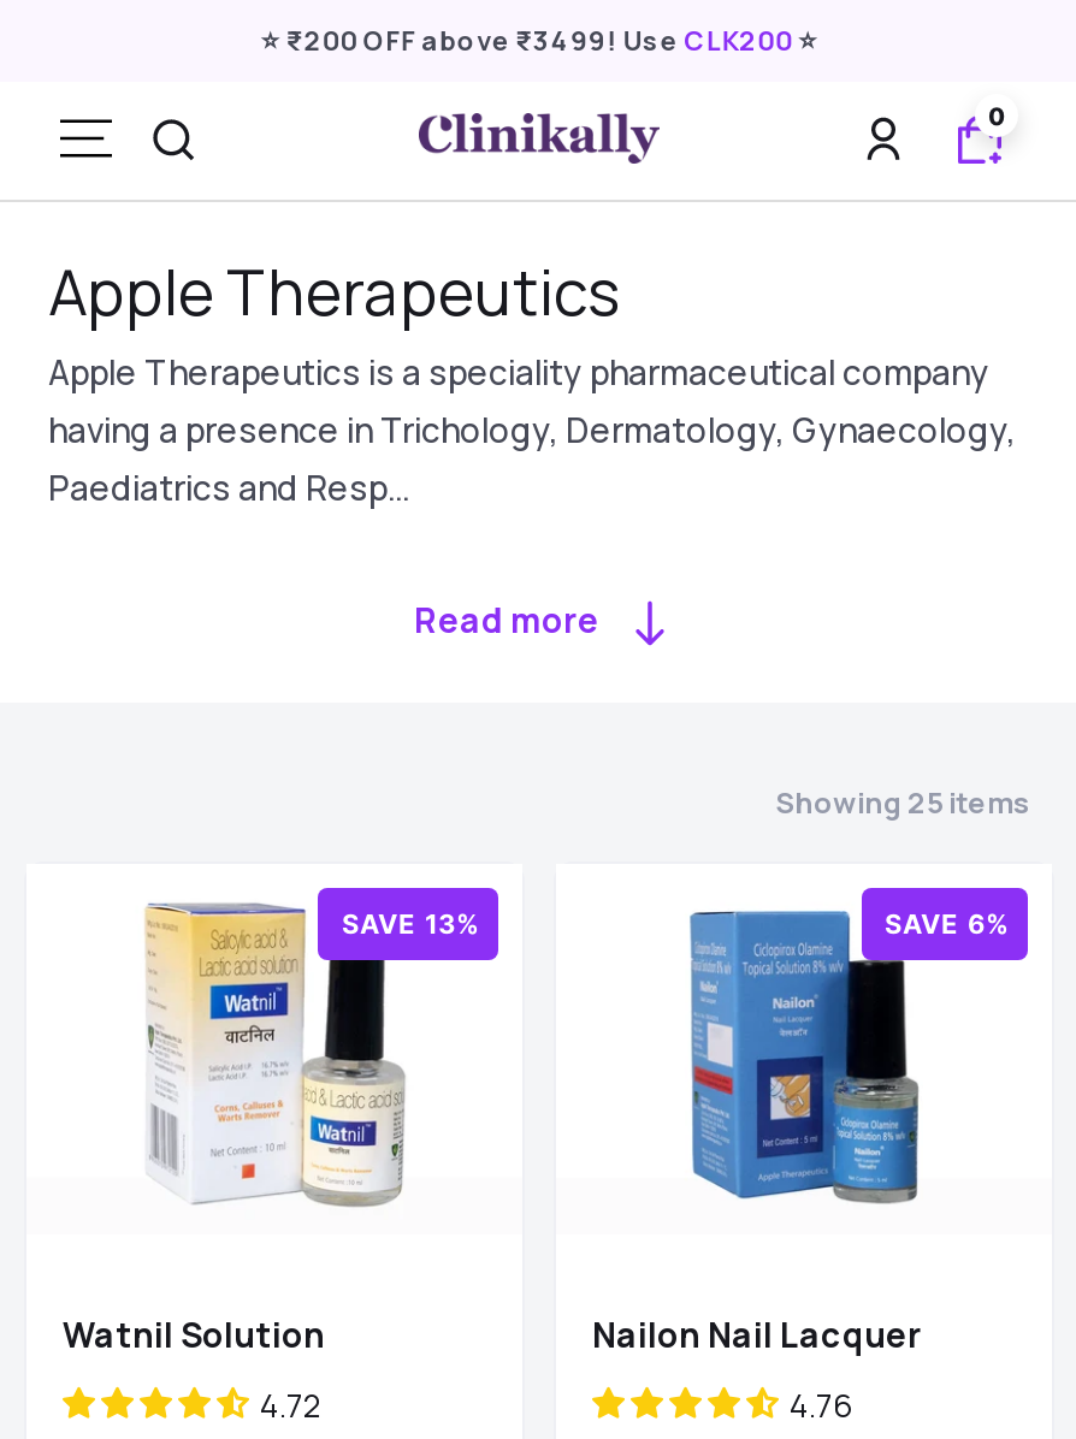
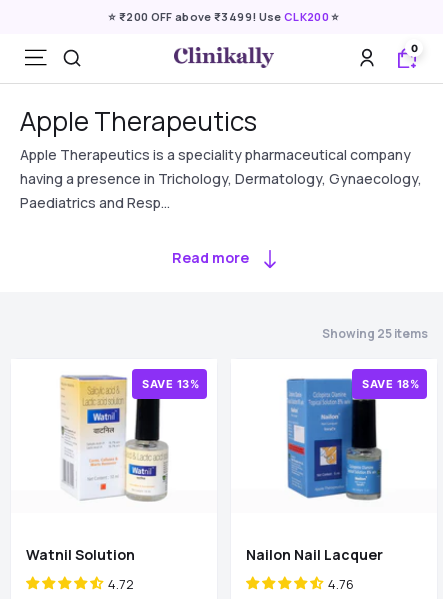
- SAVE 6%
+ SAVE 18%
